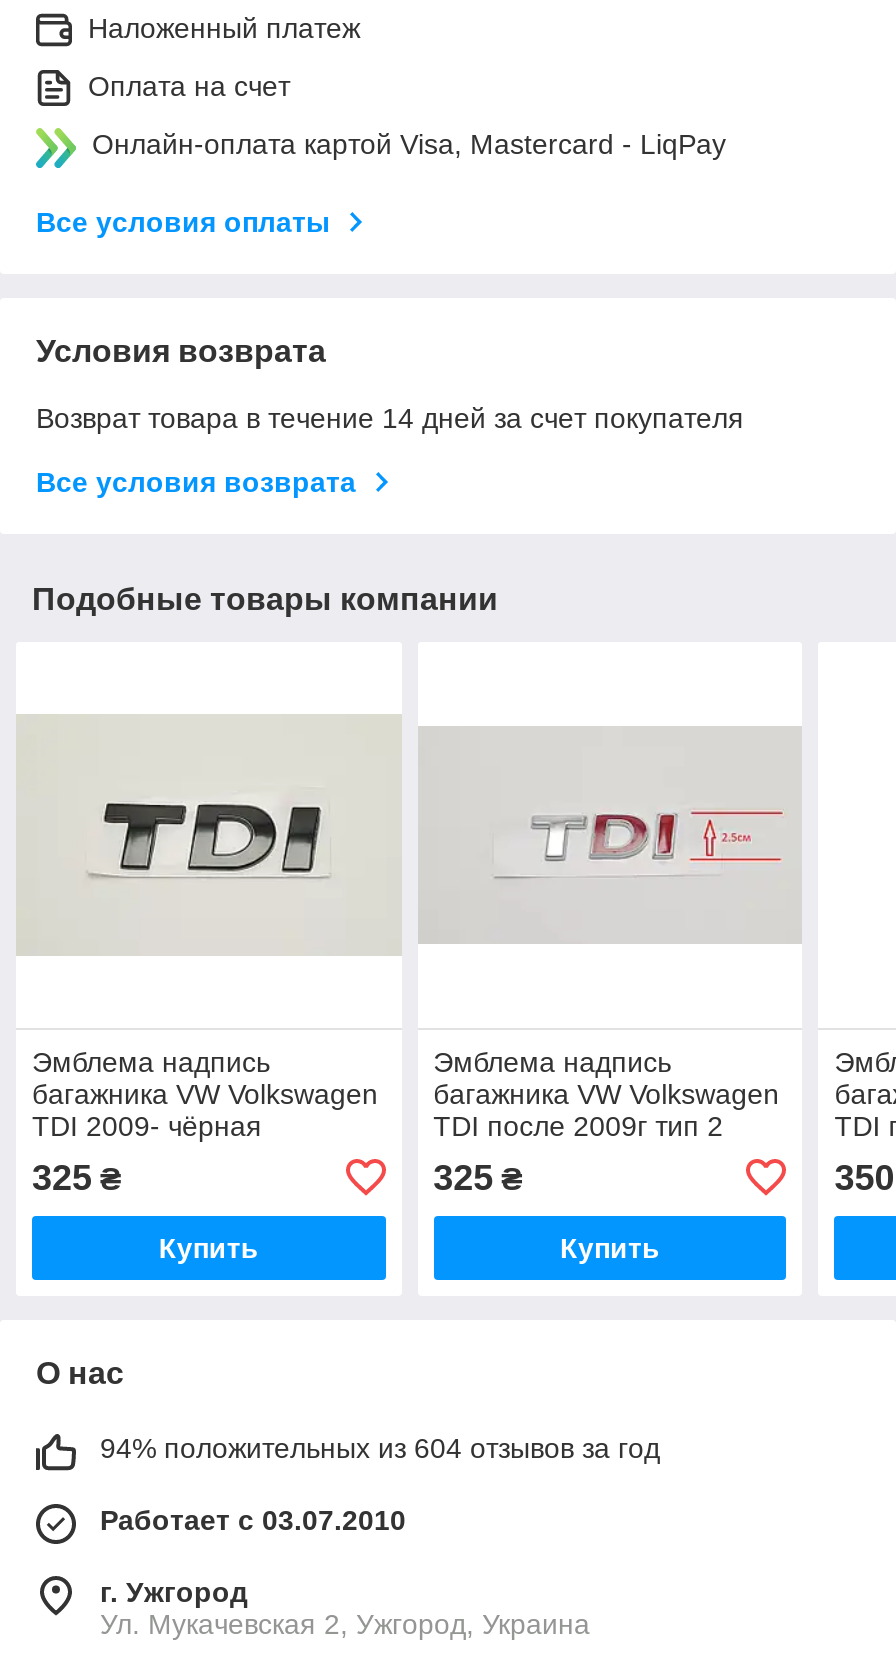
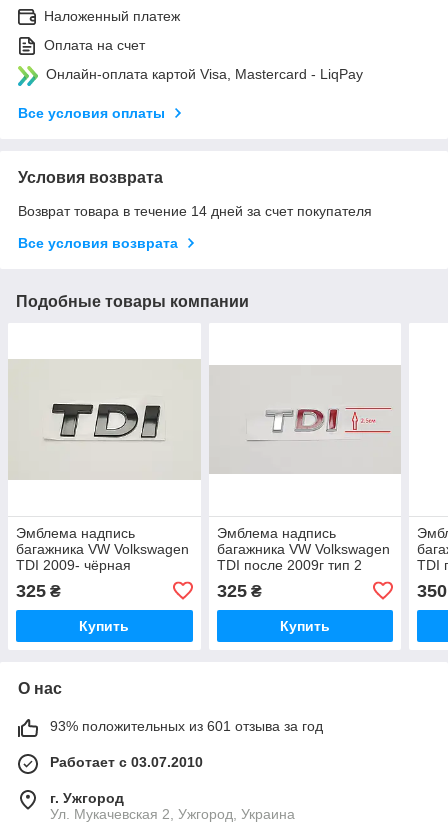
- 94% положительных из 604 отзывов за год
+ 93% положительных из 601 отзыва за год
